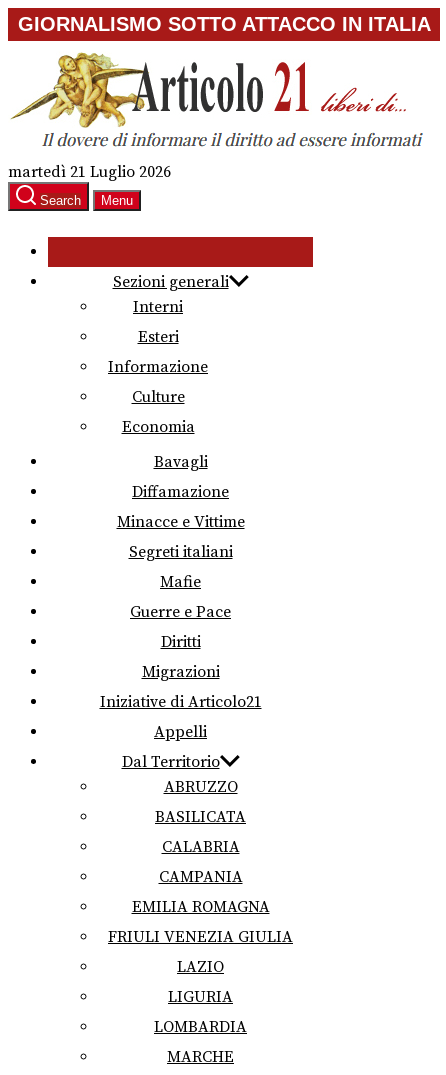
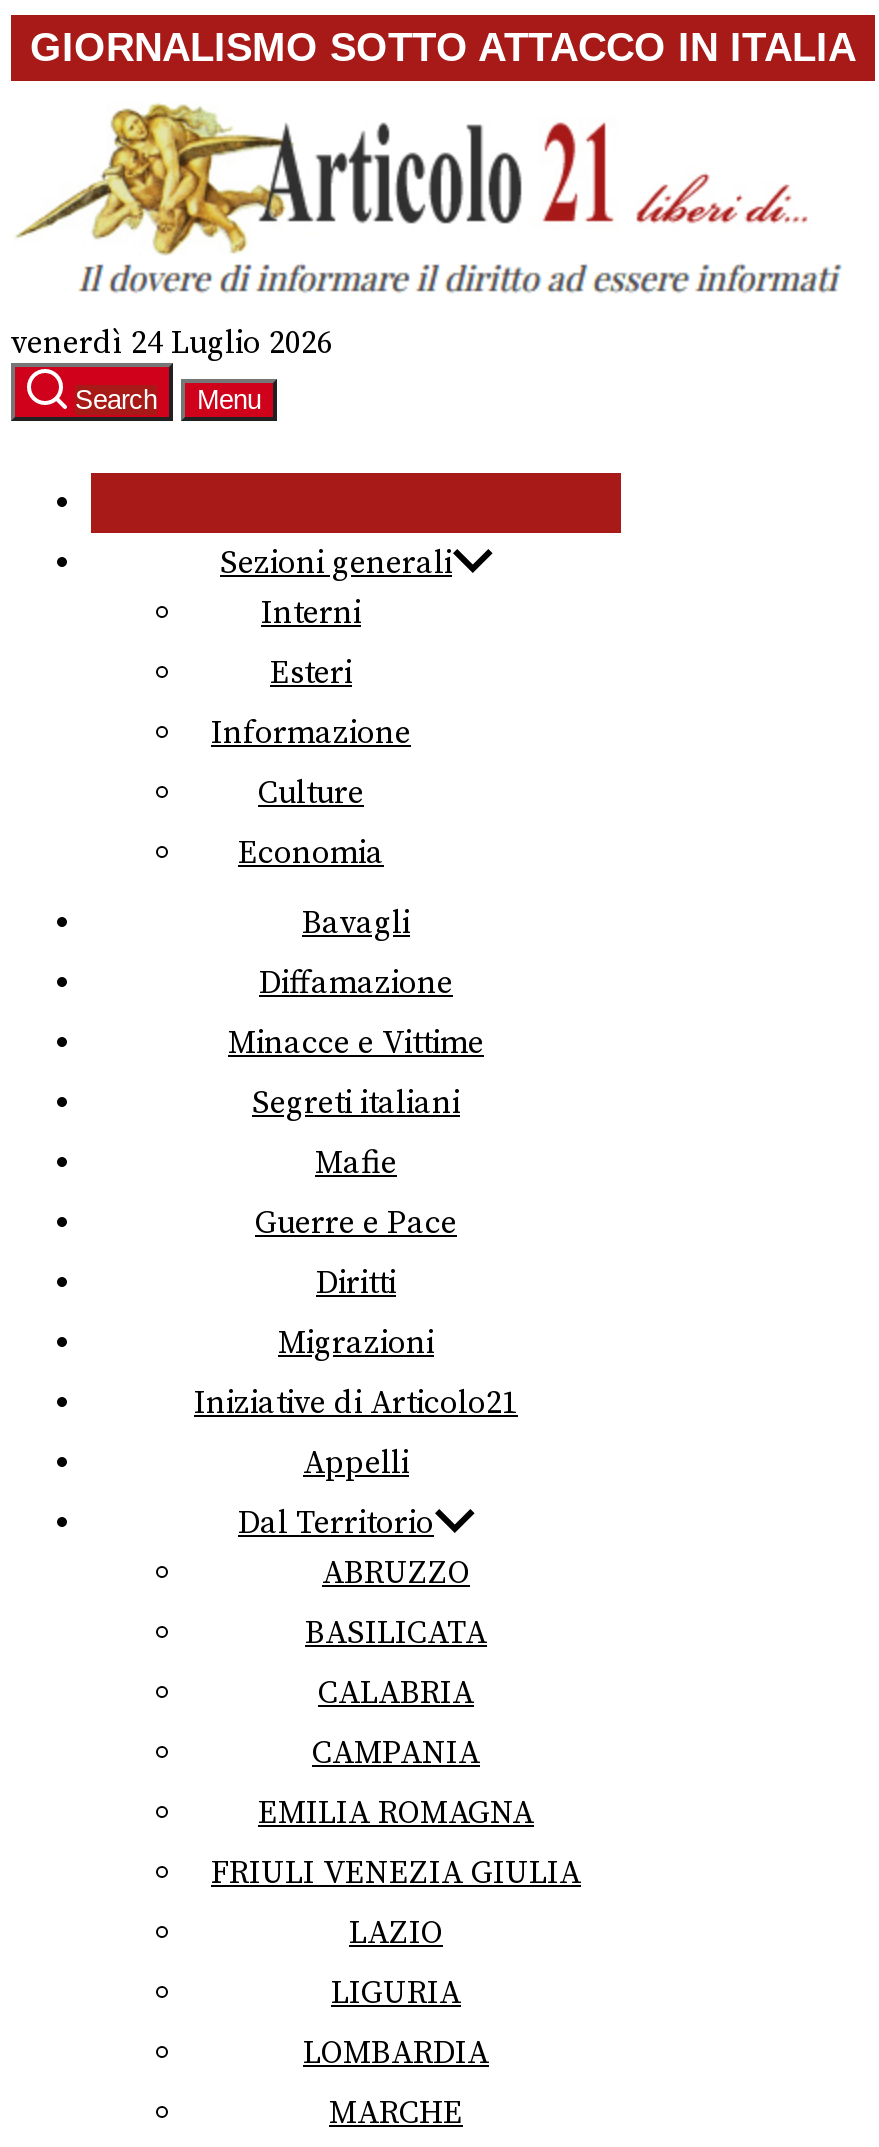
- martedì 21 Luglio 2026
+ venerdì 24 Luglio 2026
